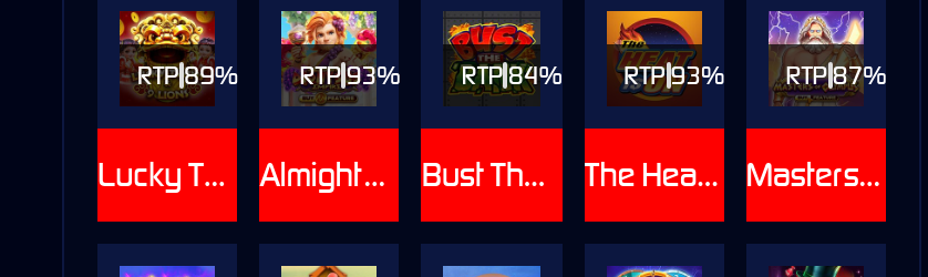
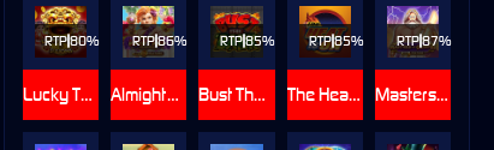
- RTP 89%
+ RTP 80%

- RTP 93%
+ RTP 86%

- RTP 84%
+ RTP 85%

- RTP 93%
+ RTP 85%
